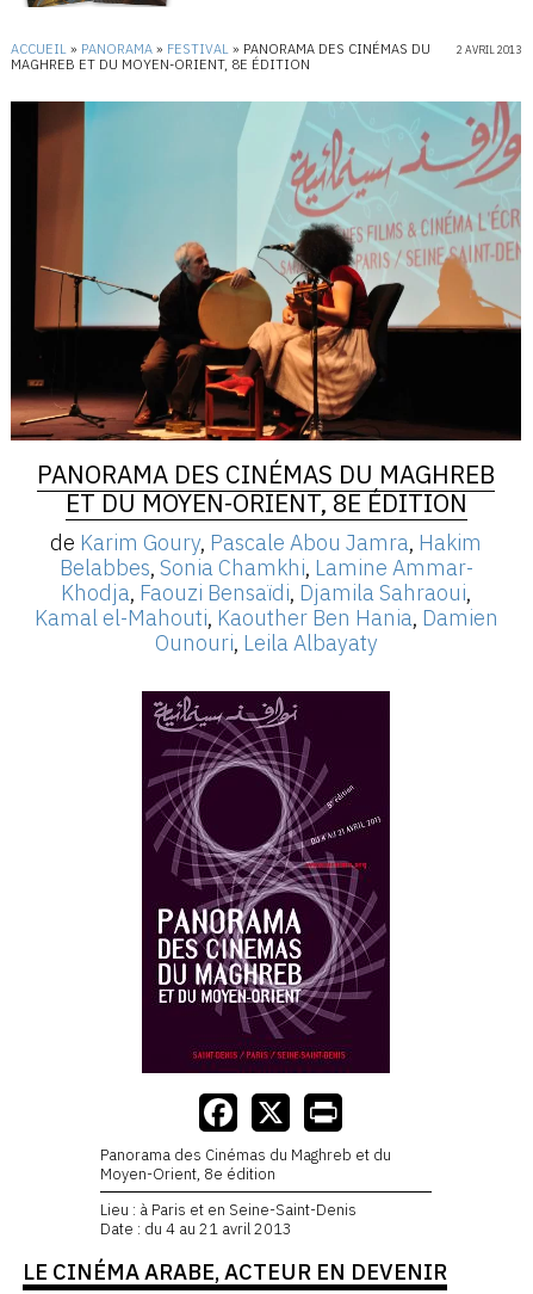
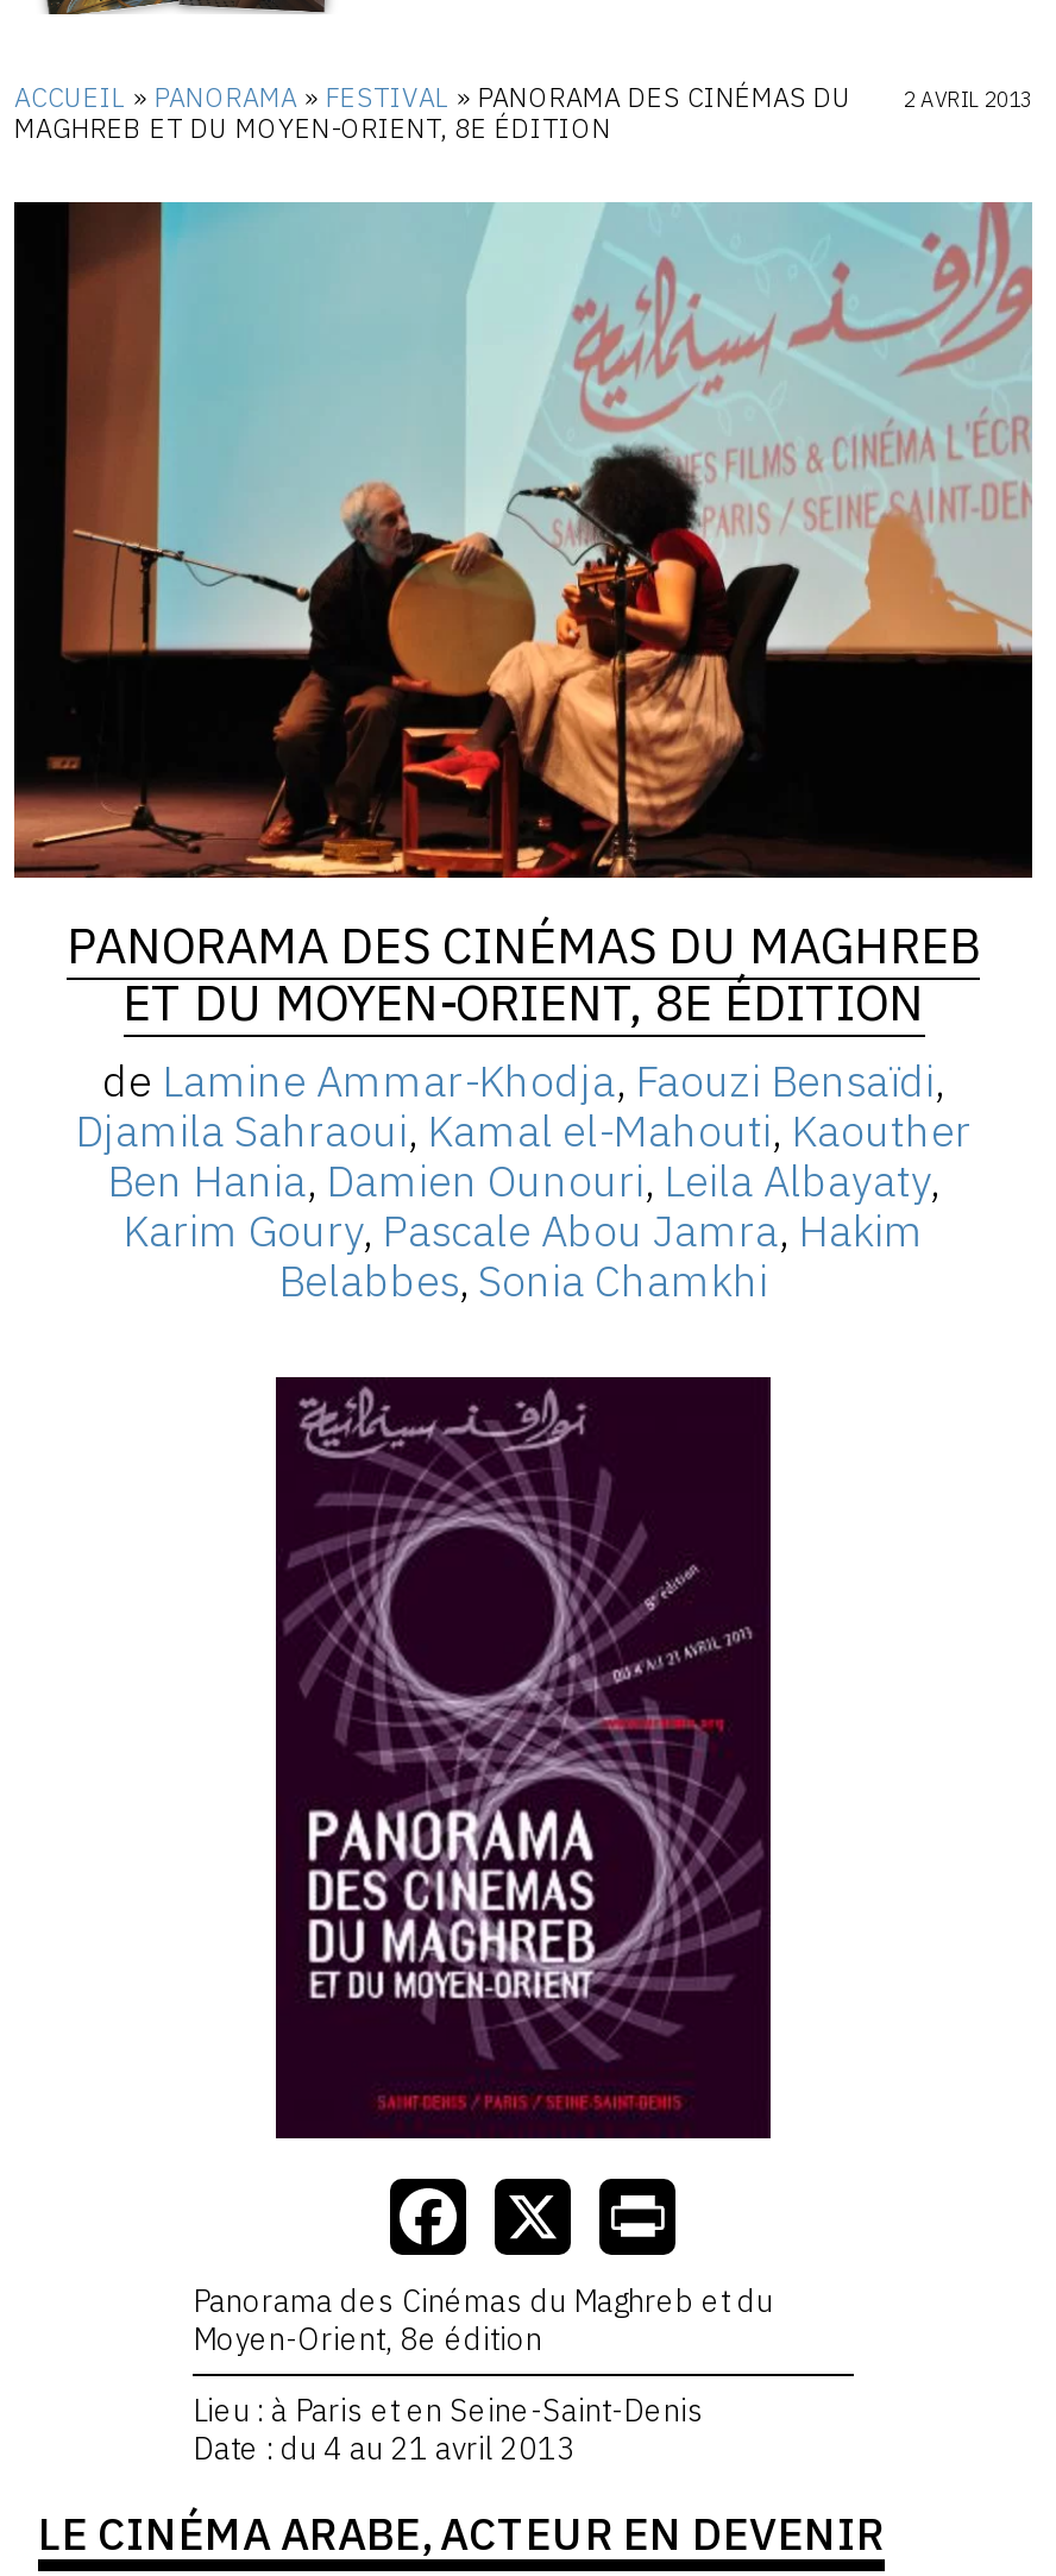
- de Karim Goury, Pascale Abou Jamra, Hakim
- Belabbes, Sonia Chamkhi, Lamine Ammar-
- Khodja, Faouzi Bensaïdi, Djamila Sahraoui,
- Kamal el-Mahouti, Kaouther Ben Hania, Damien
- Ounouri, Leila Albayaty
+ de Lamine Ammar-Khodja, Faouzi Bensaïdi,
+ Djamila Sahraoui, Kamal el-Mahouti, Kaouther
+ Ben Hania, Damien Ounouri, Leila Albayaty,
+ Karim Goury, Pascale Abou Jamra, Hakim
+ Belabbes, Sonia Chamkhi
